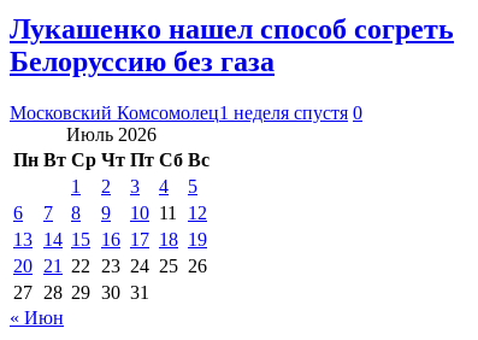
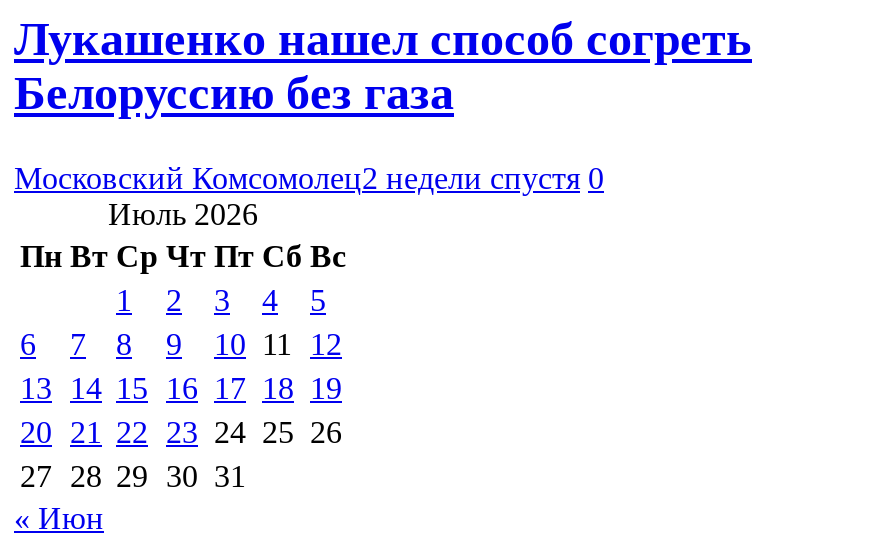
- Московский Комсомолец1 неделя спустя 0
+ Московский Комсомолец2 недели спустя 0
